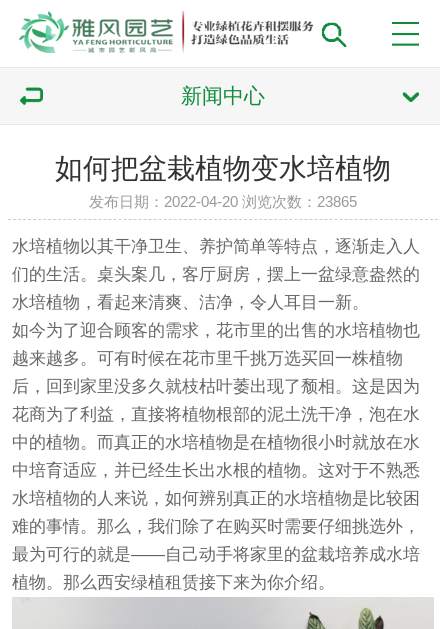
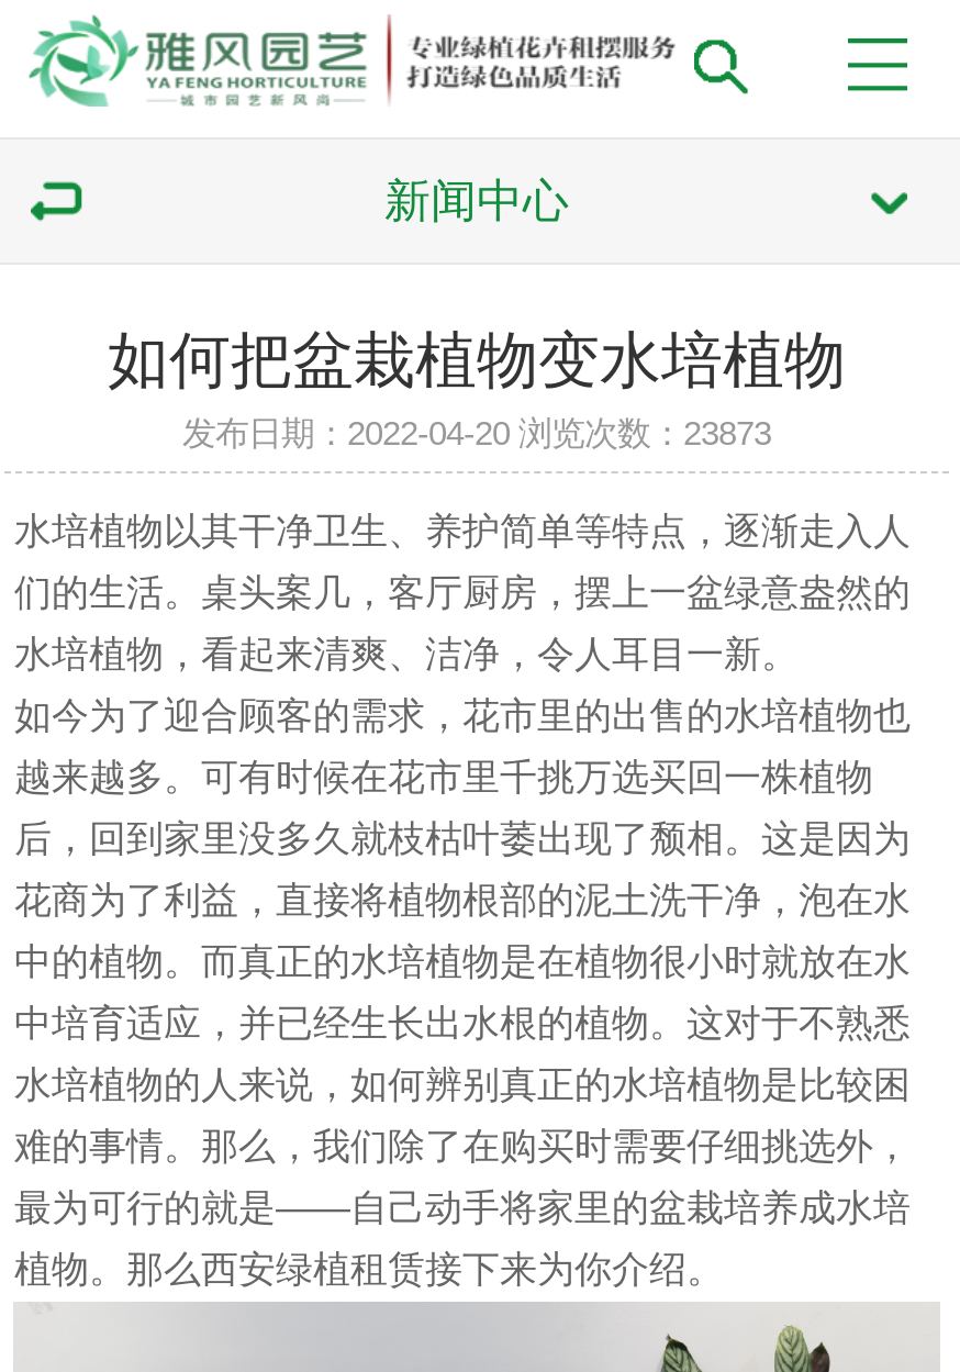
- 发布日期：2022-04-20 浏览次数：23865
+ 发布日期：2022-04-20 浏览次数：23873
